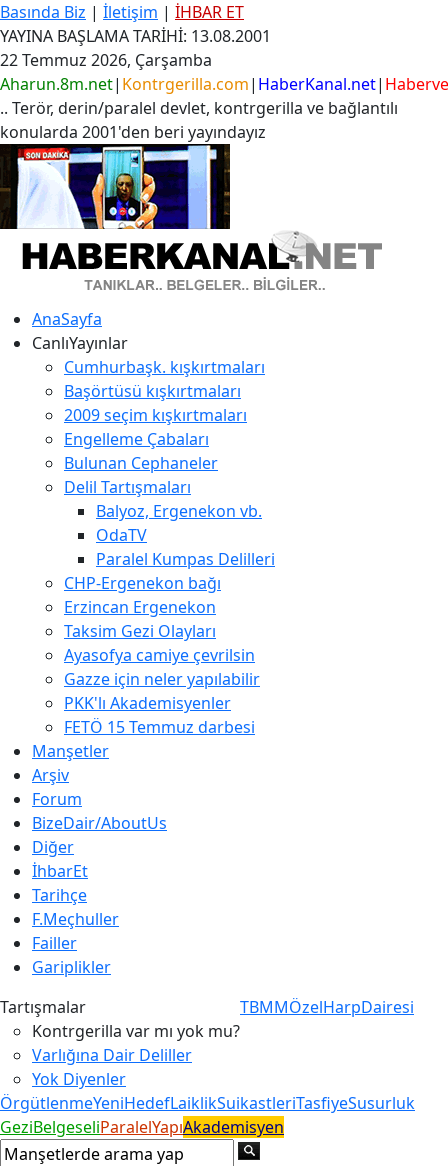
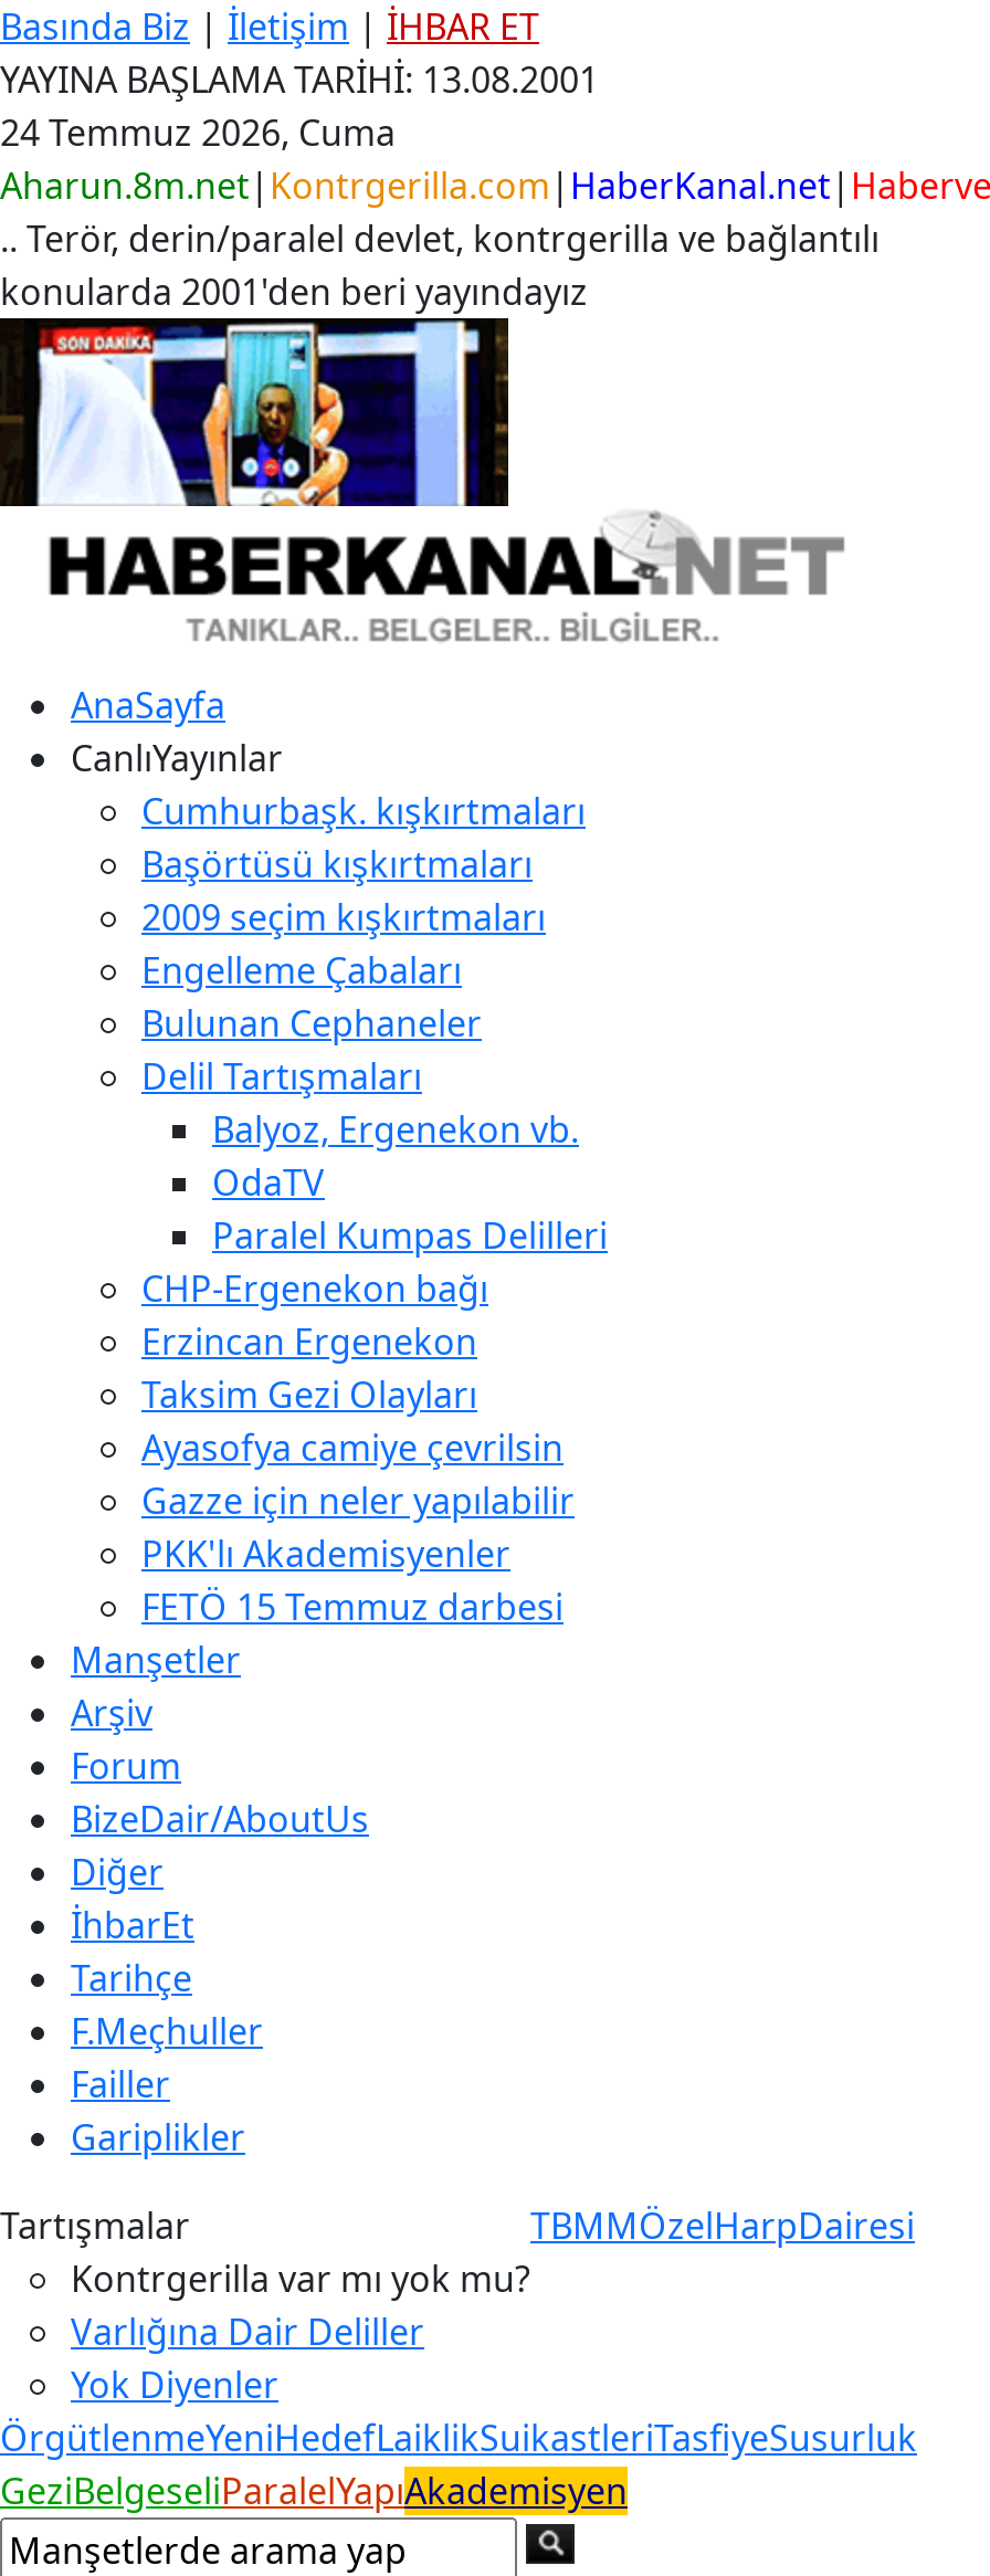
- 22 Temmuz 2026, Çarşamba
+ 24 Temmuz 2026, Cuma
